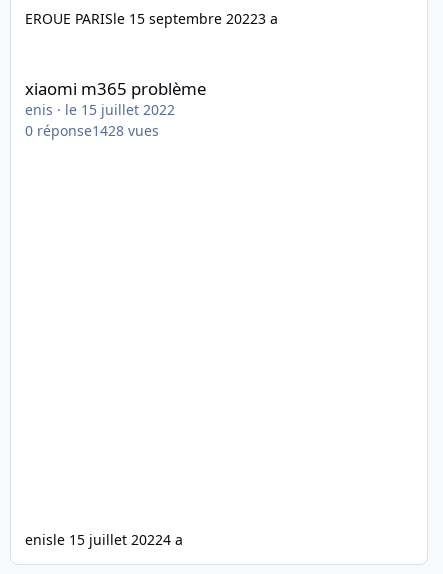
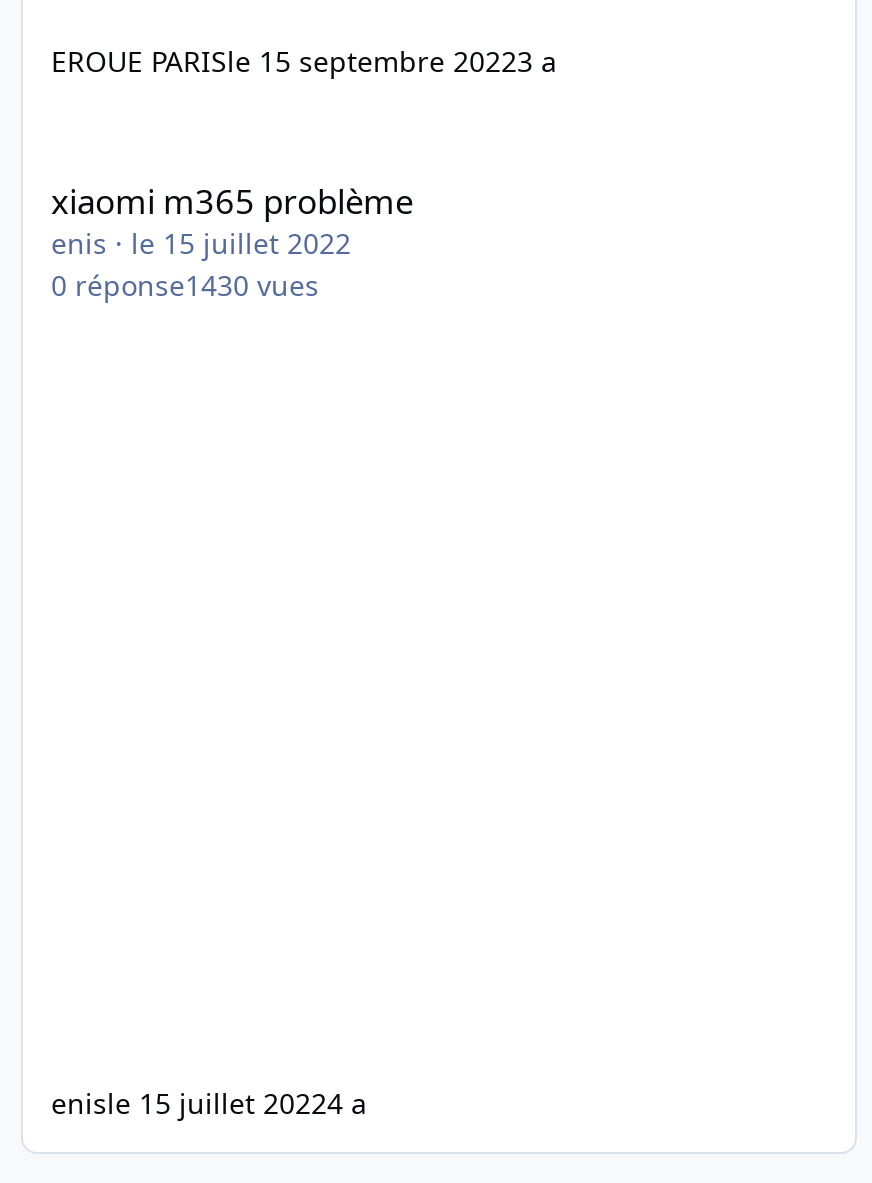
- 0 réponse1428 vues
+ 0 réponse1430 vues
